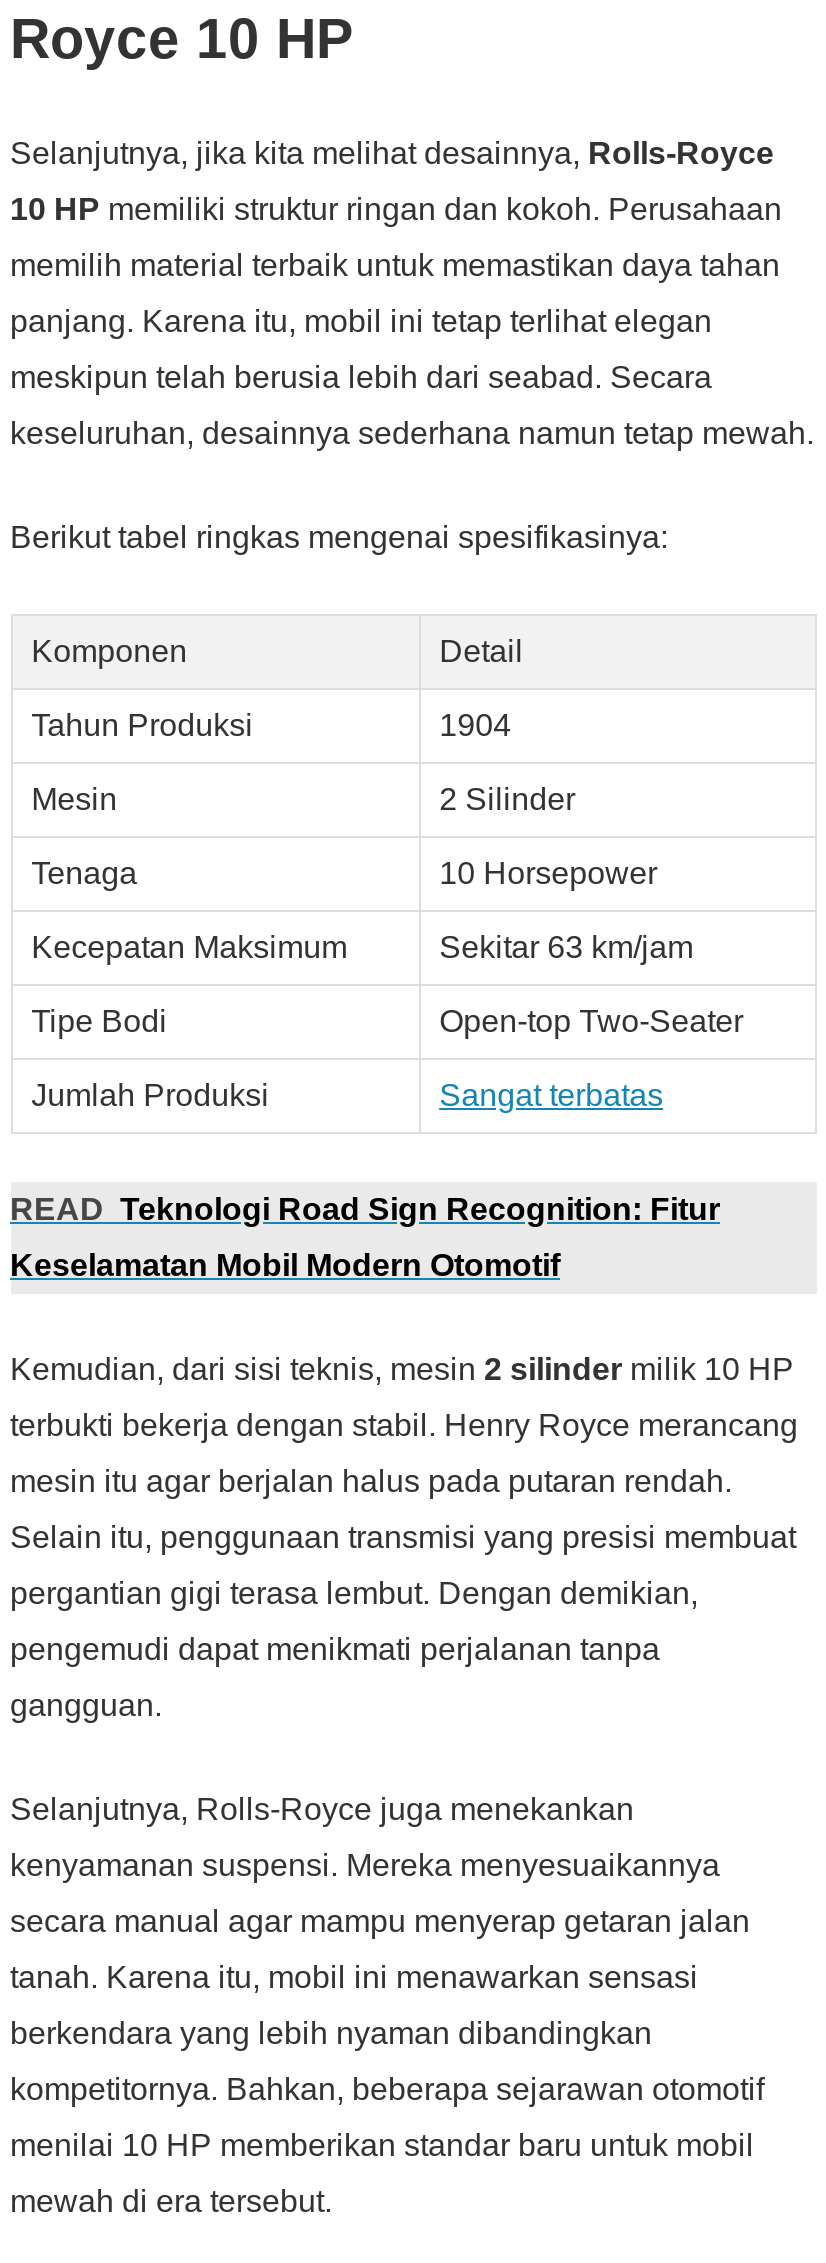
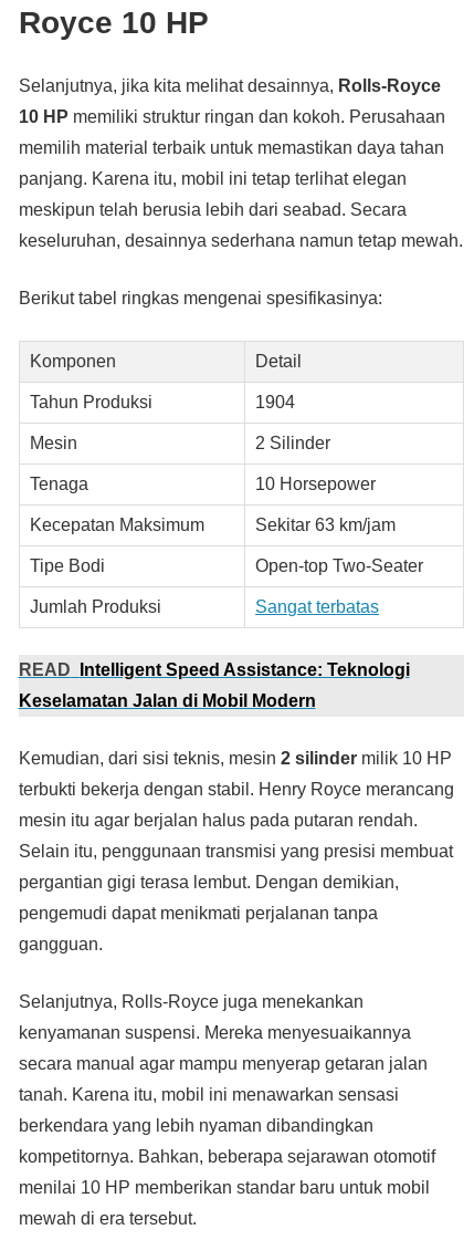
- READ Teknologi Road Sign Recognition: Fitur
+ READ Intelligent Speed Assistance: Teknologi

- Keselamatan Mobil Modern Otomotif
+ Keselamatan Jalan di Mobil Modern
